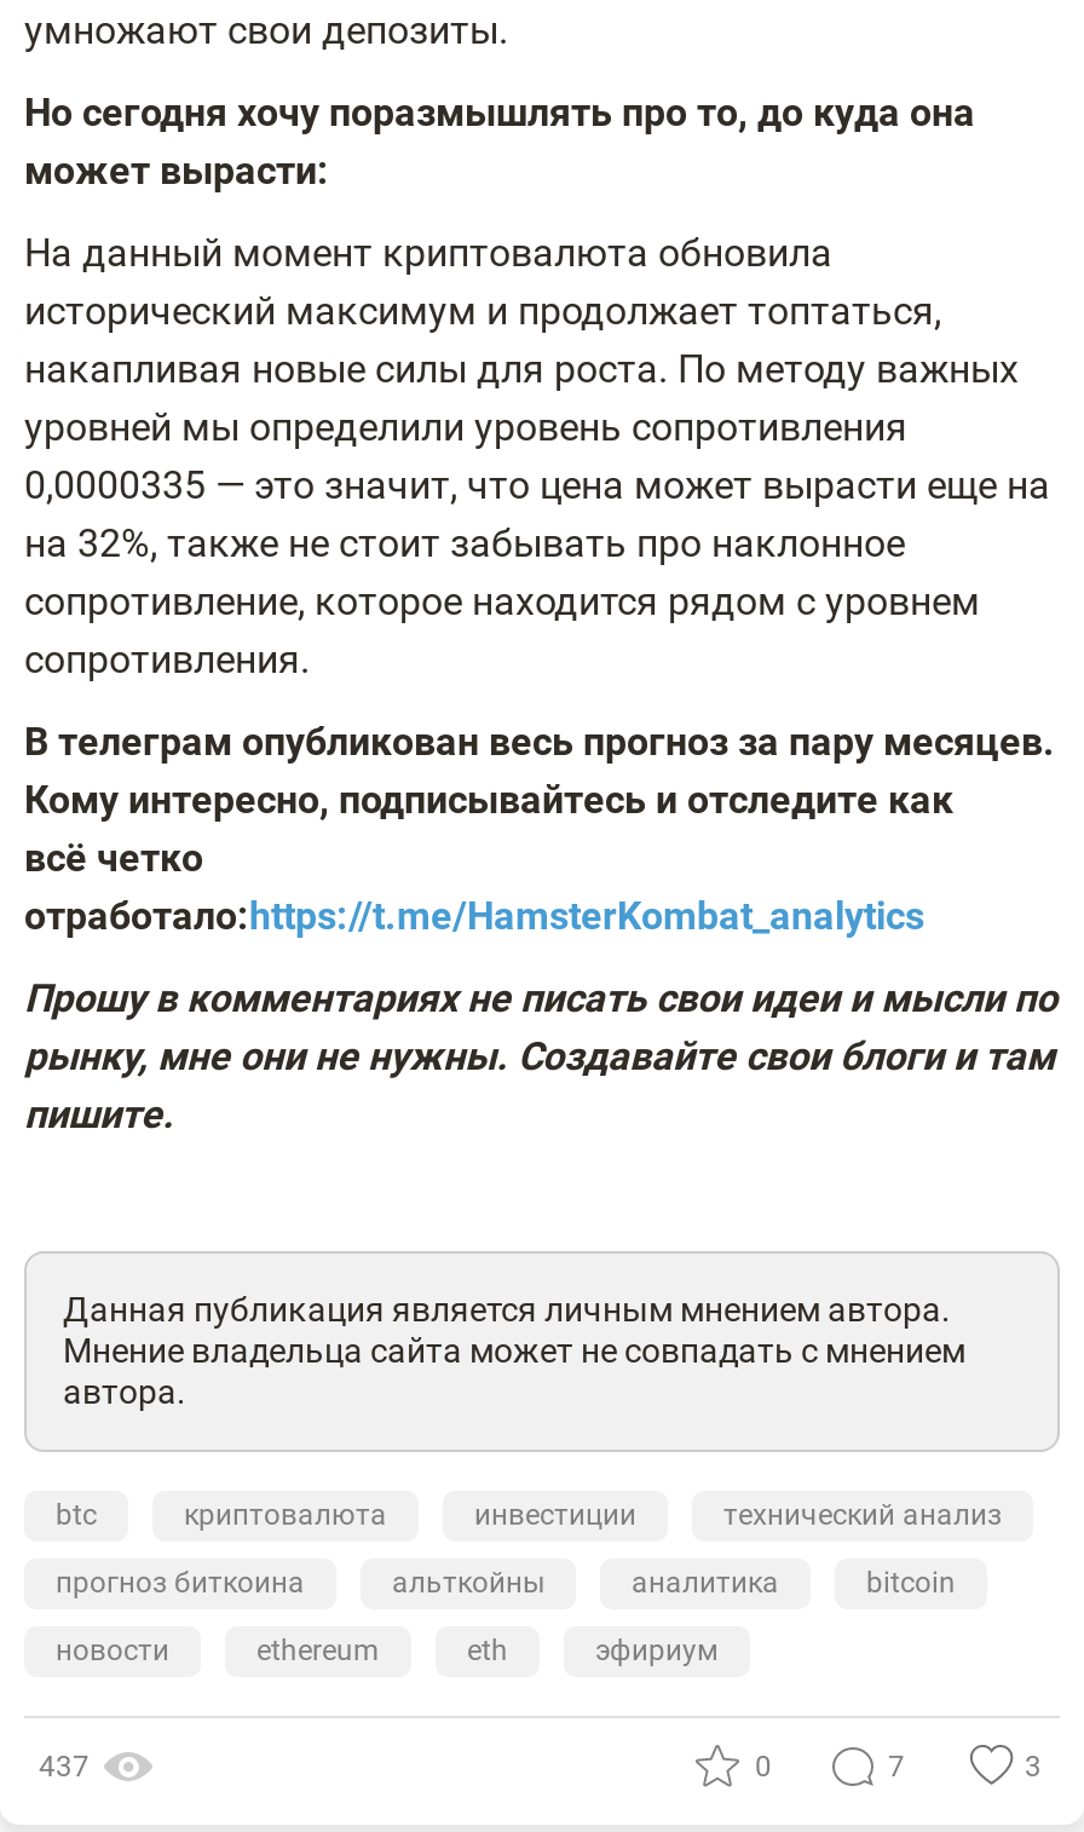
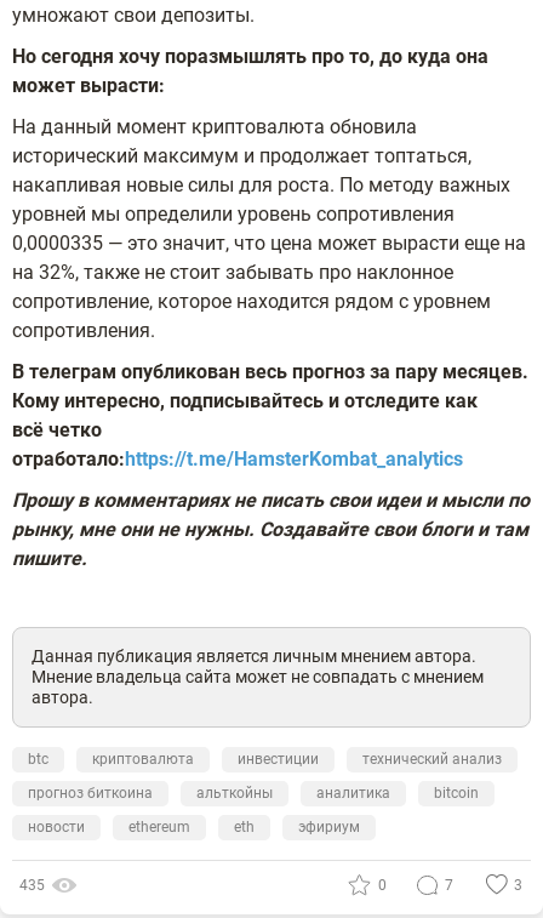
- 437
+ 435
